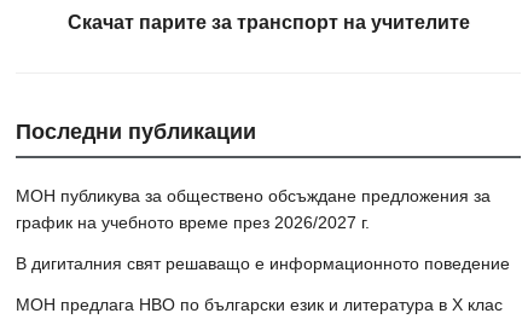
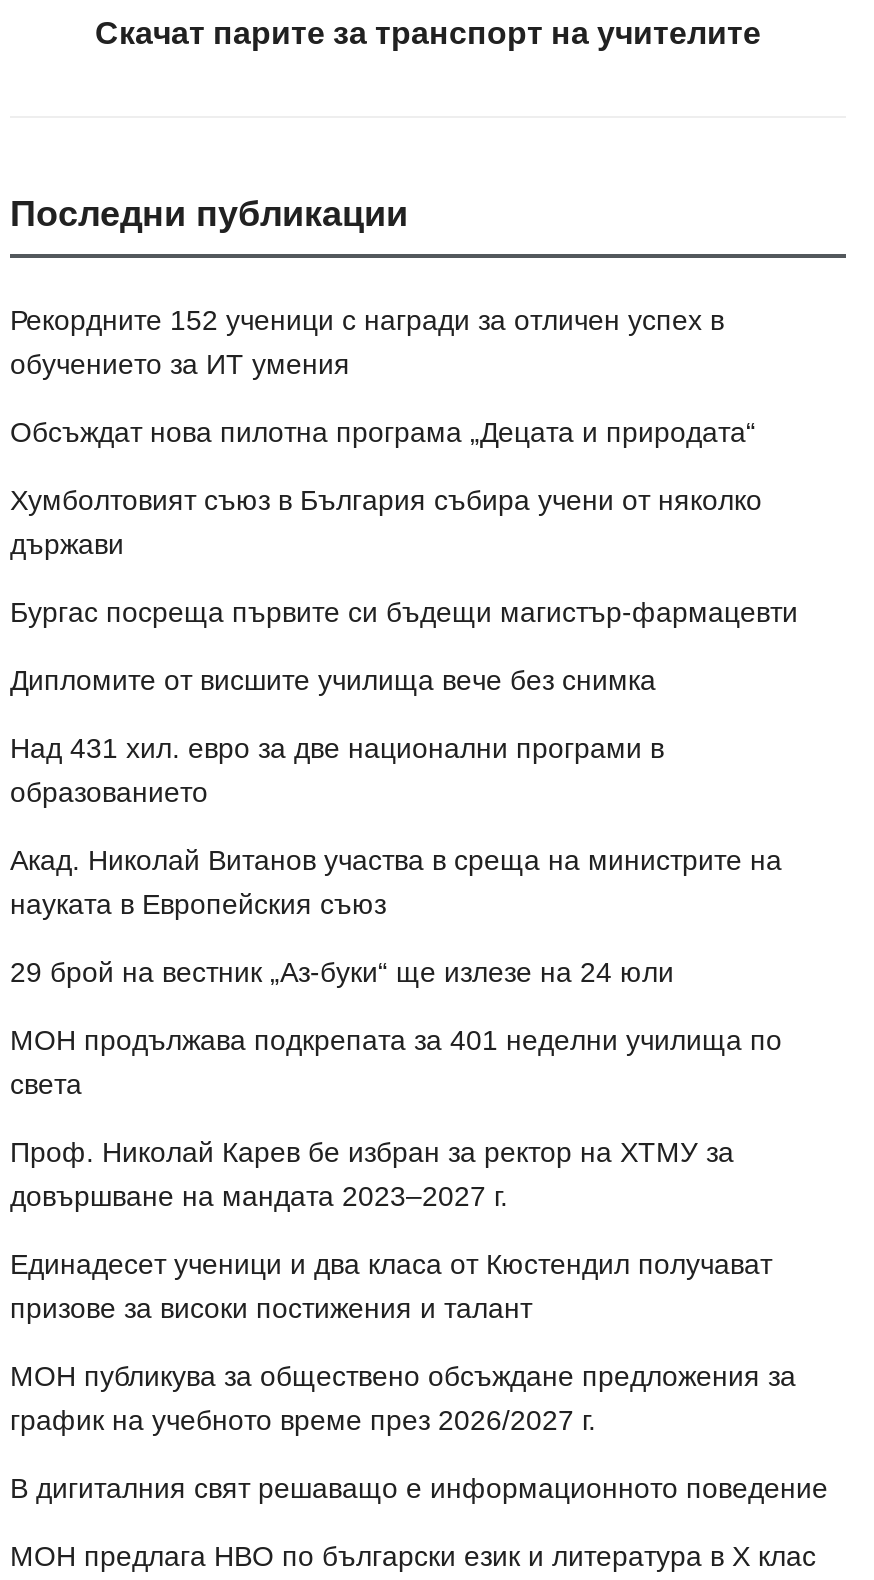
+ Рекордните 152 ученици с награди за отличен успех в
+ обучението за ИТ умения
+ Обсъждат нова пилотна програма „Децата и природата“
+ Хумболтовият съюз в България събира учени от няколко
+ държави
+ Бургас посреща първите си бъдещи магистър-фармацевти
+ Дипломите от висшите училища вече без снимка
+ Над 431 хил. евро за две национални програми в
+ образованието
+ Акад. Николай Витанов участва в среща на министрите на
+ науката в Европейския съюз
+ 29 брой на вестник „Аз-буки“ ще излезе на 24 юли
+ МОН продължава подкрепата за 401 неделни училища по
+ света
+ Проф. Николай Карев бе избран за ректор на ХТМУ за
+ довършване на мандата 2023–2027 г.
+ Единадесет ученици и два класа от Кюстендил получават
+ призове за високи постижения и талант
